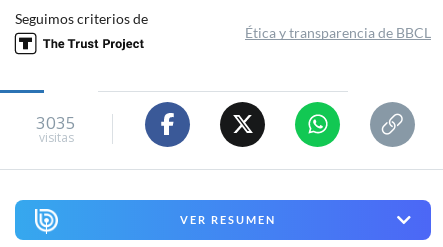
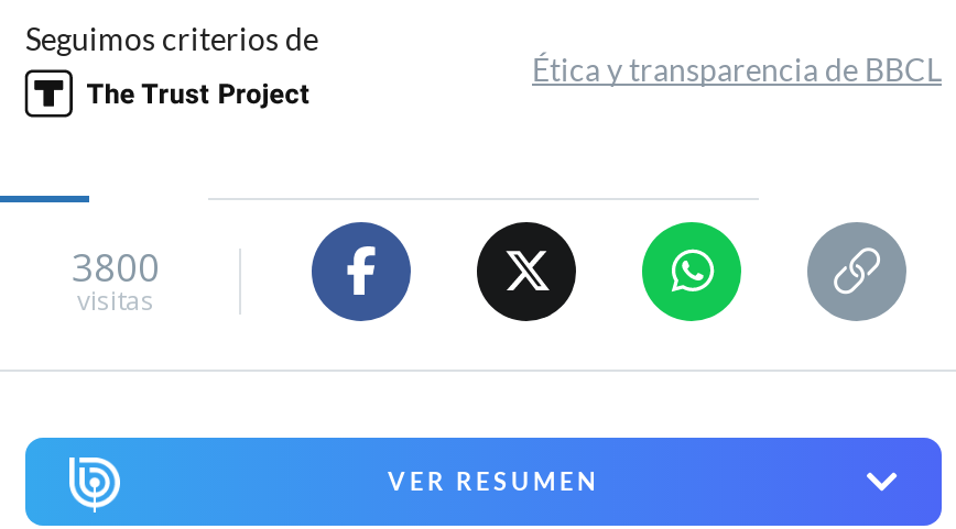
- 3035
+ 3800
